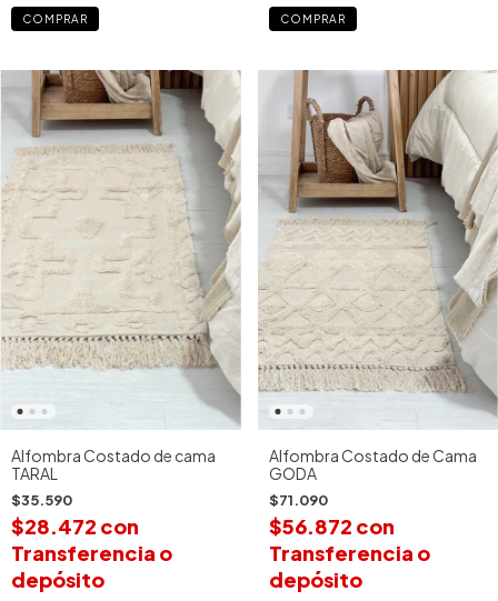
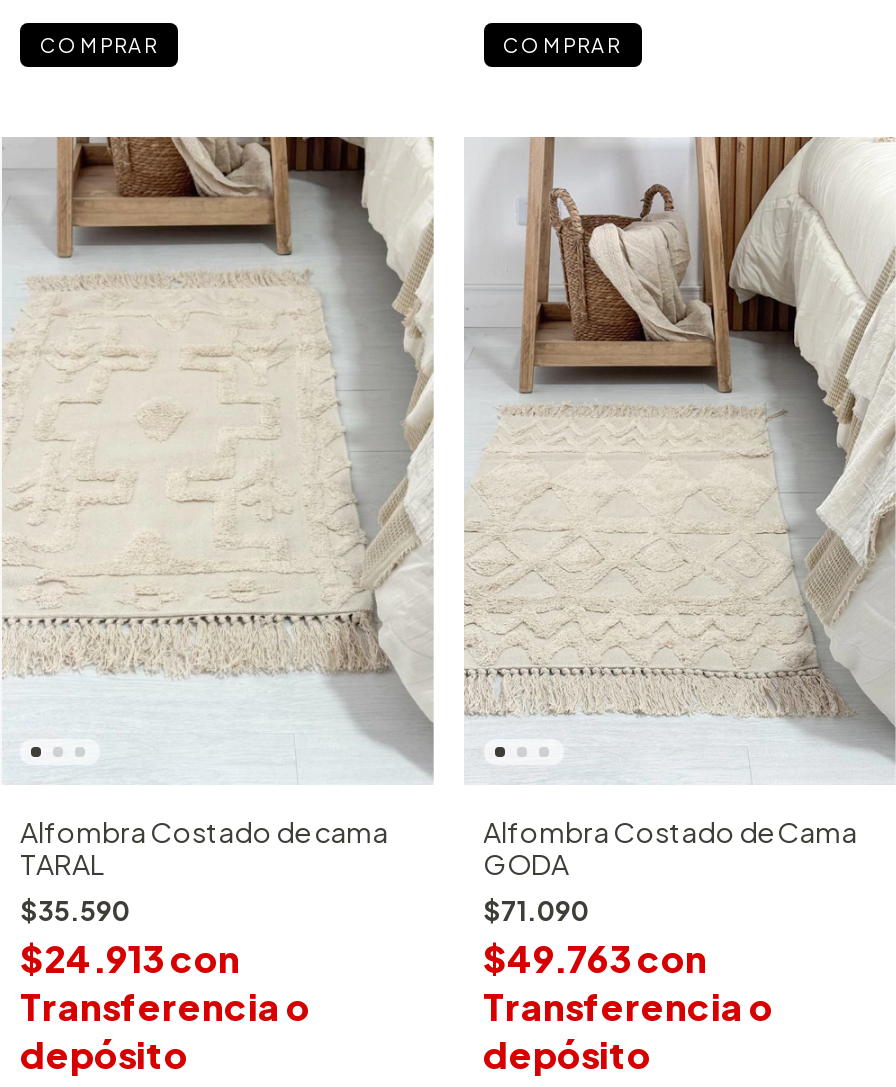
- $28.472 con
+ $24.913 con

- $56.872 con
+ $49.763 con
